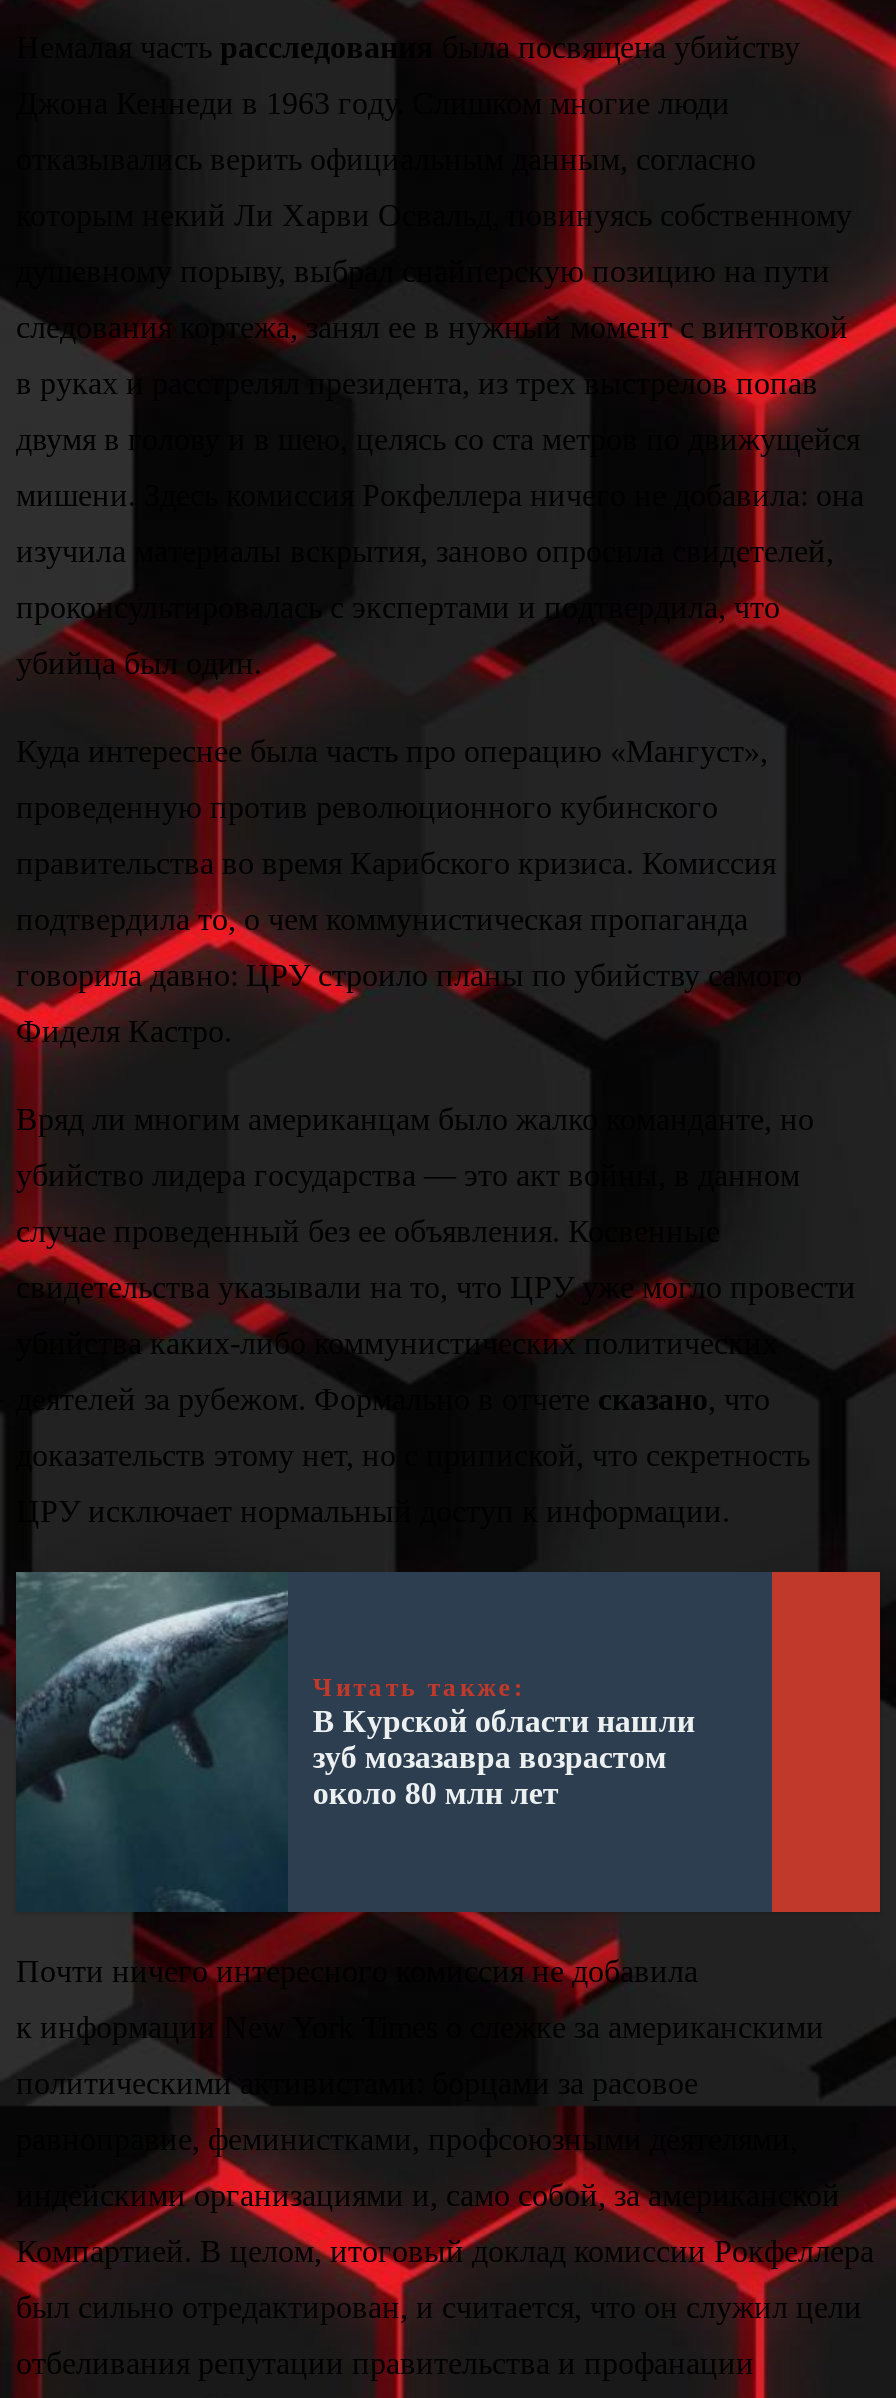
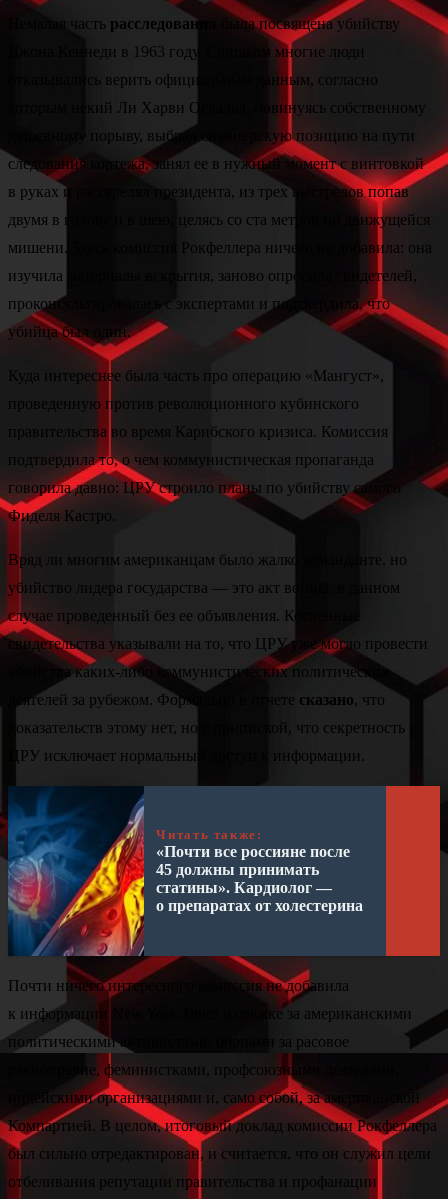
- [image]
- В Курской области нашли
- зуб мозазавра возрастом
- около 80 млн лет
+ [image]
+ «Почти все россияне после
+ 45 должны принимать
+ статины». Кардиолог —
+ о препаратах от холестерина
